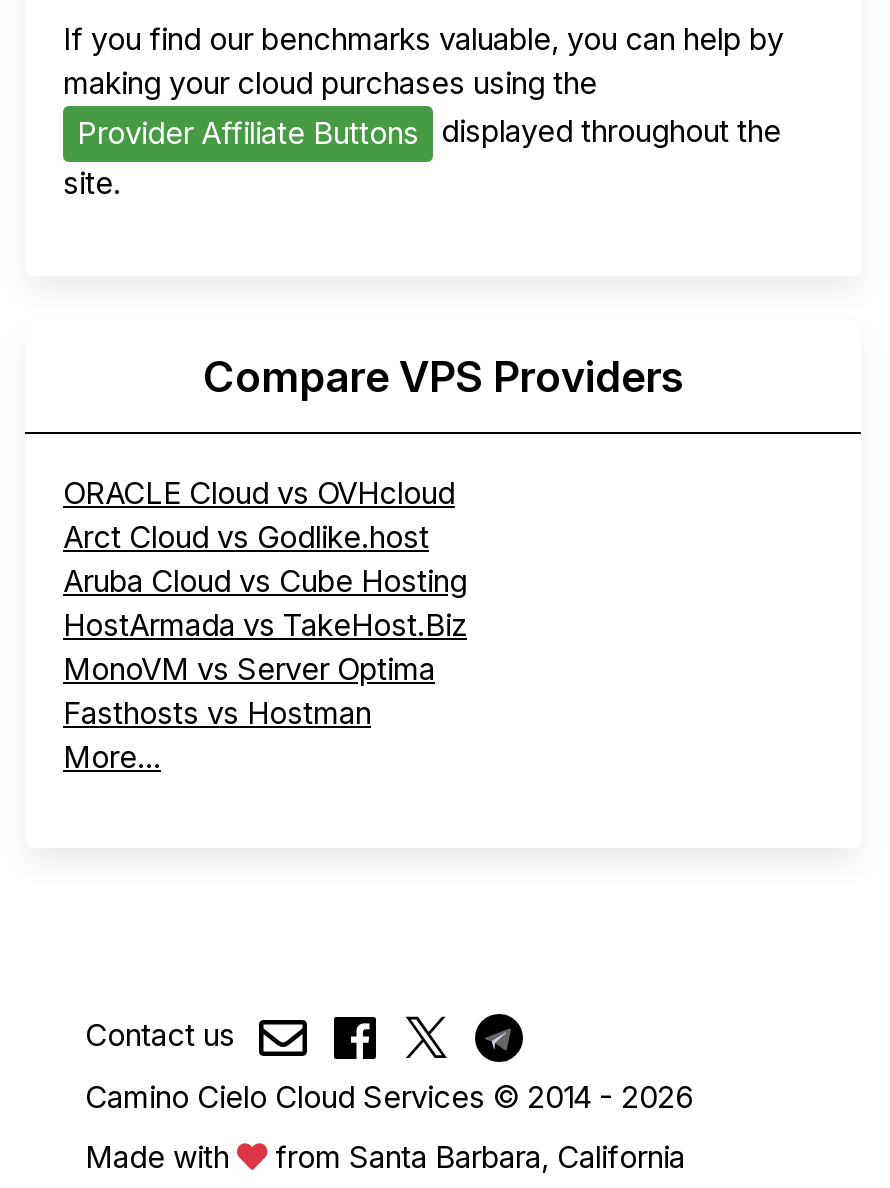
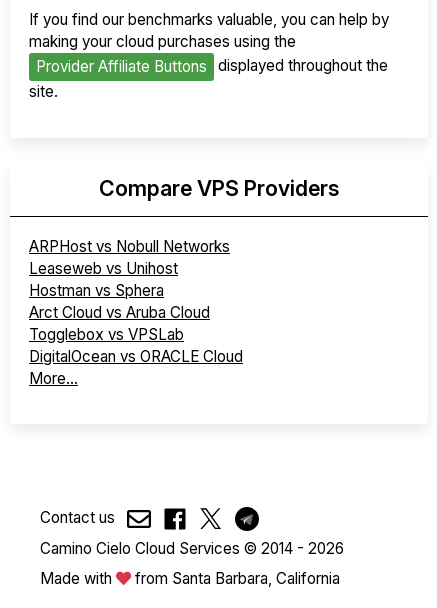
- ORACLE Cloud vs OVHcloud
- Arct Cloud vs Godlike.host
- Aruba Cloud vs Cube Hosting
- HostArmada vs TakeHost.Biz
- MonoVM vs Server Optima
- Fasthosts vs Hostman
+ ARPHost vs Nobull Networks
+ Leaseweb vs Unihost
+ Hostman vs Sphera
+ Arct Cloud vs Aruba Cloud
+ Togglebox vs VPSLab
+ DigitalOcean vs ORACLE Cloud
